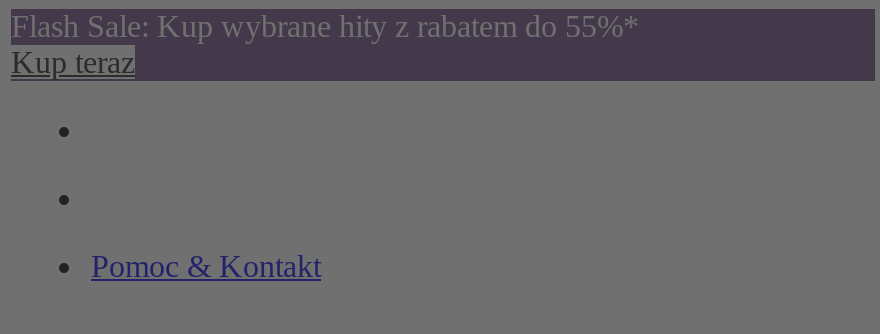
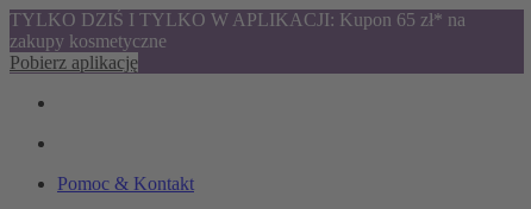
- Flash Sale: Kup wybrane hity z rabatem do 55%*
- Kup teraz
+ TYLKO DZIŚ I TYLKO W APLIKACJI: Kupon 65 zł* na
+ zakupy kosmetyczne
+ Pobierz aplikację
